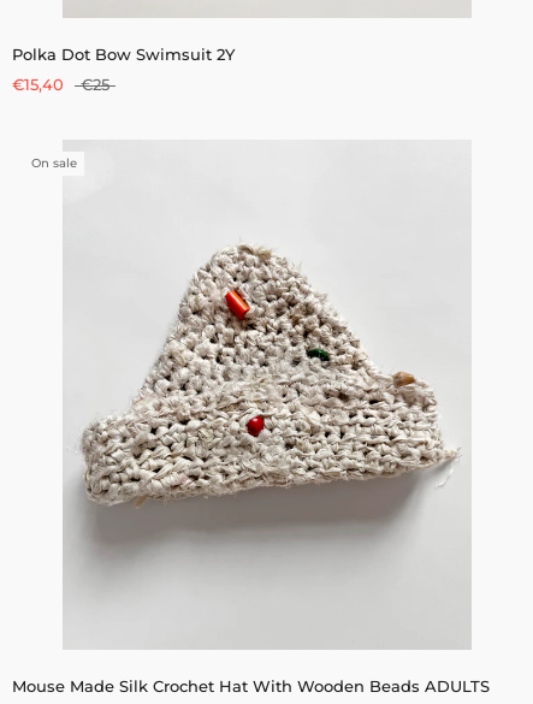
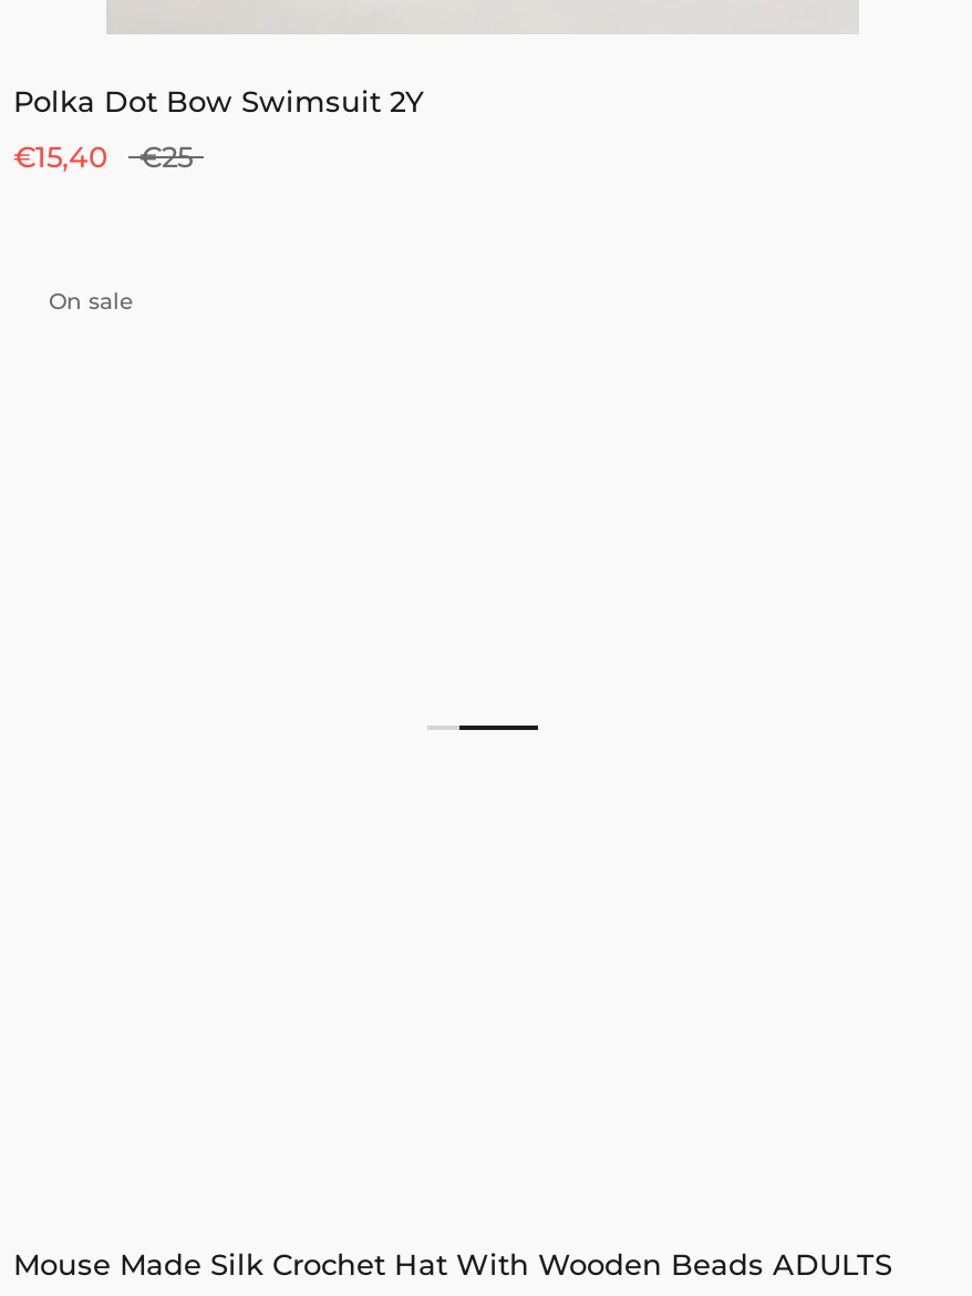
- [image]
